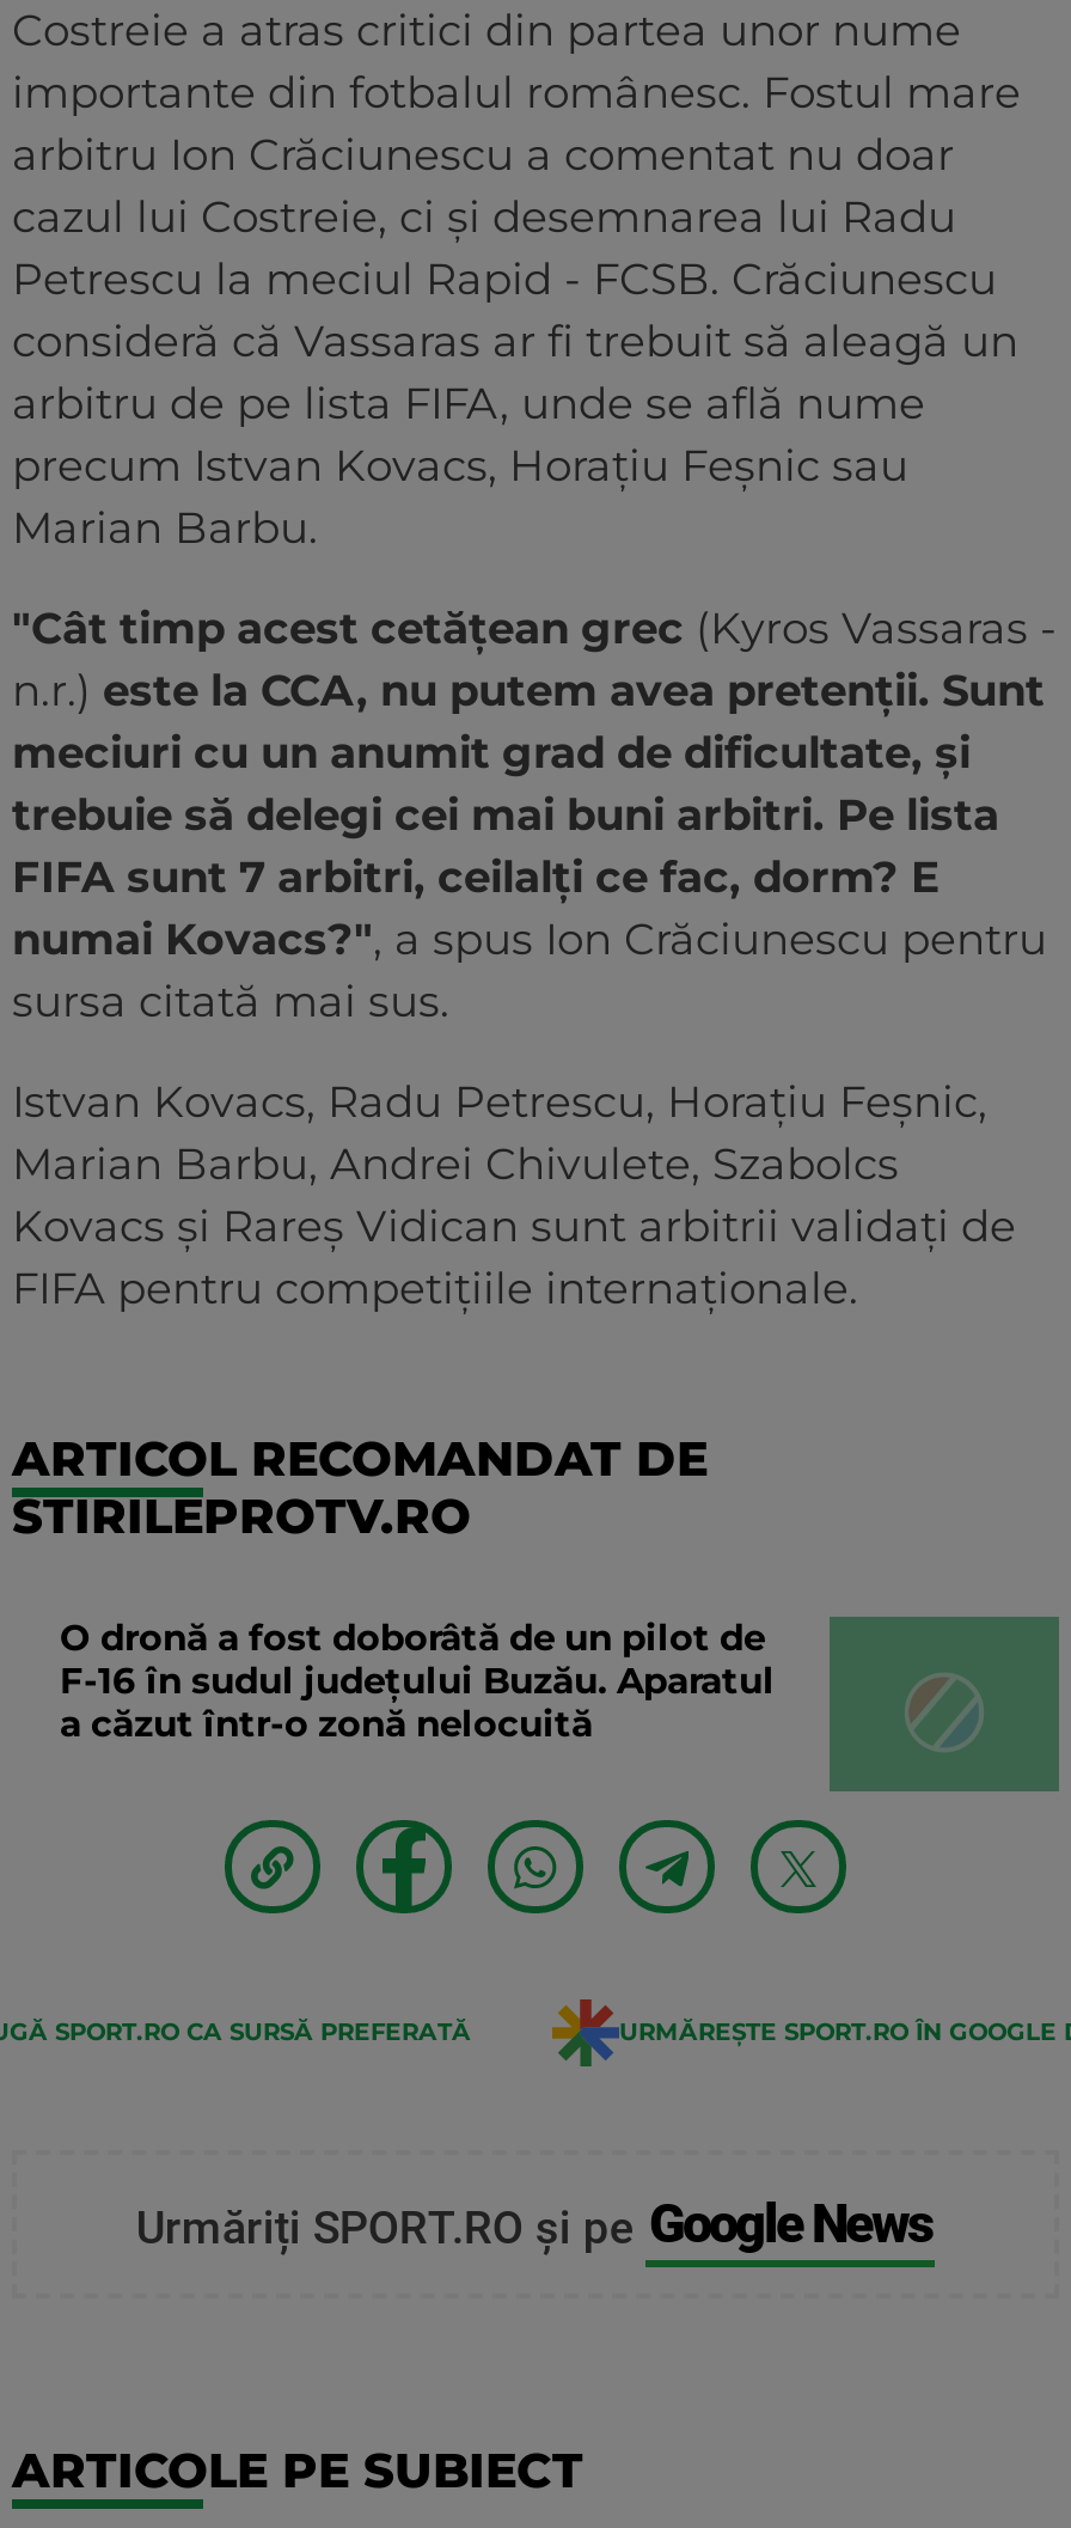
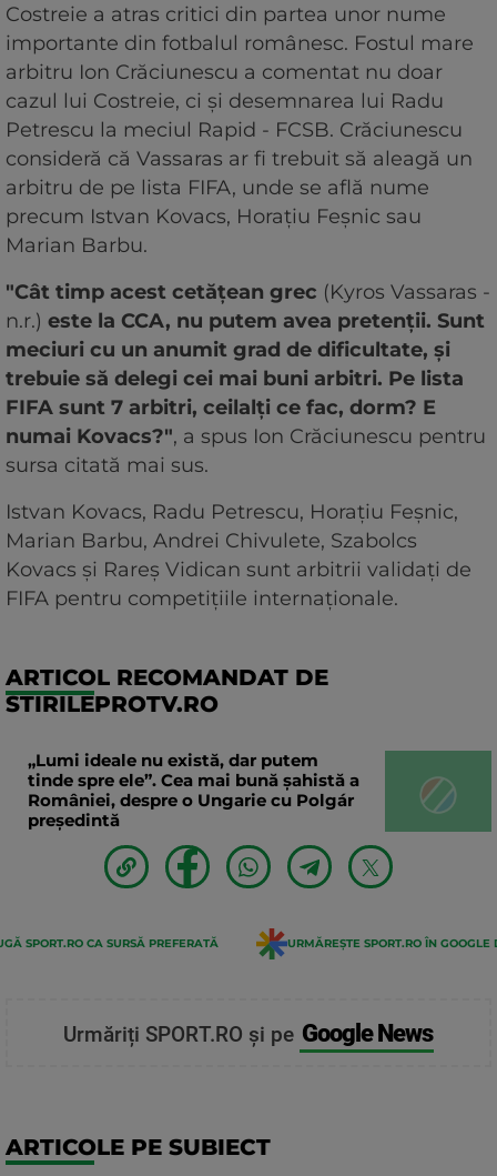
- O dronă a fost doborâtă de un pilot de
- F-16 în sudul județului Buzău. Aparatul
- a căzut într-o zonă nelocuită
+ „Lumi ideale nu există, dar putem
+ tinde spre ele”. Cea mai bună șahistă a
+ României, despre o Ungarie cu Polgár
+ președintă
